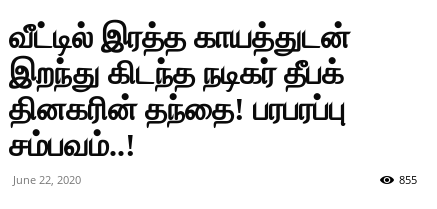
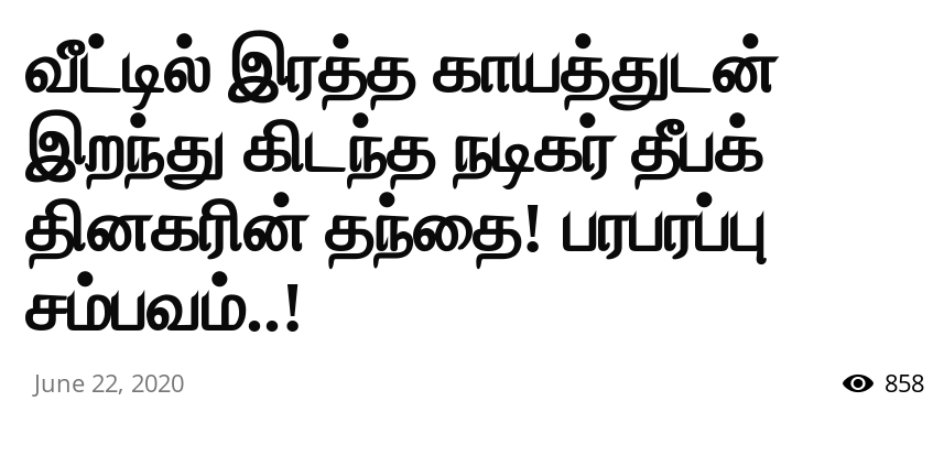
- 855
+ 858
